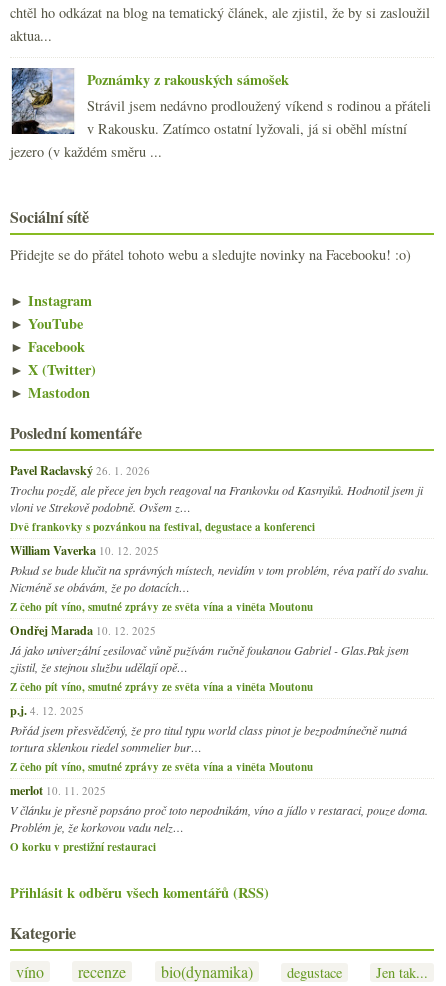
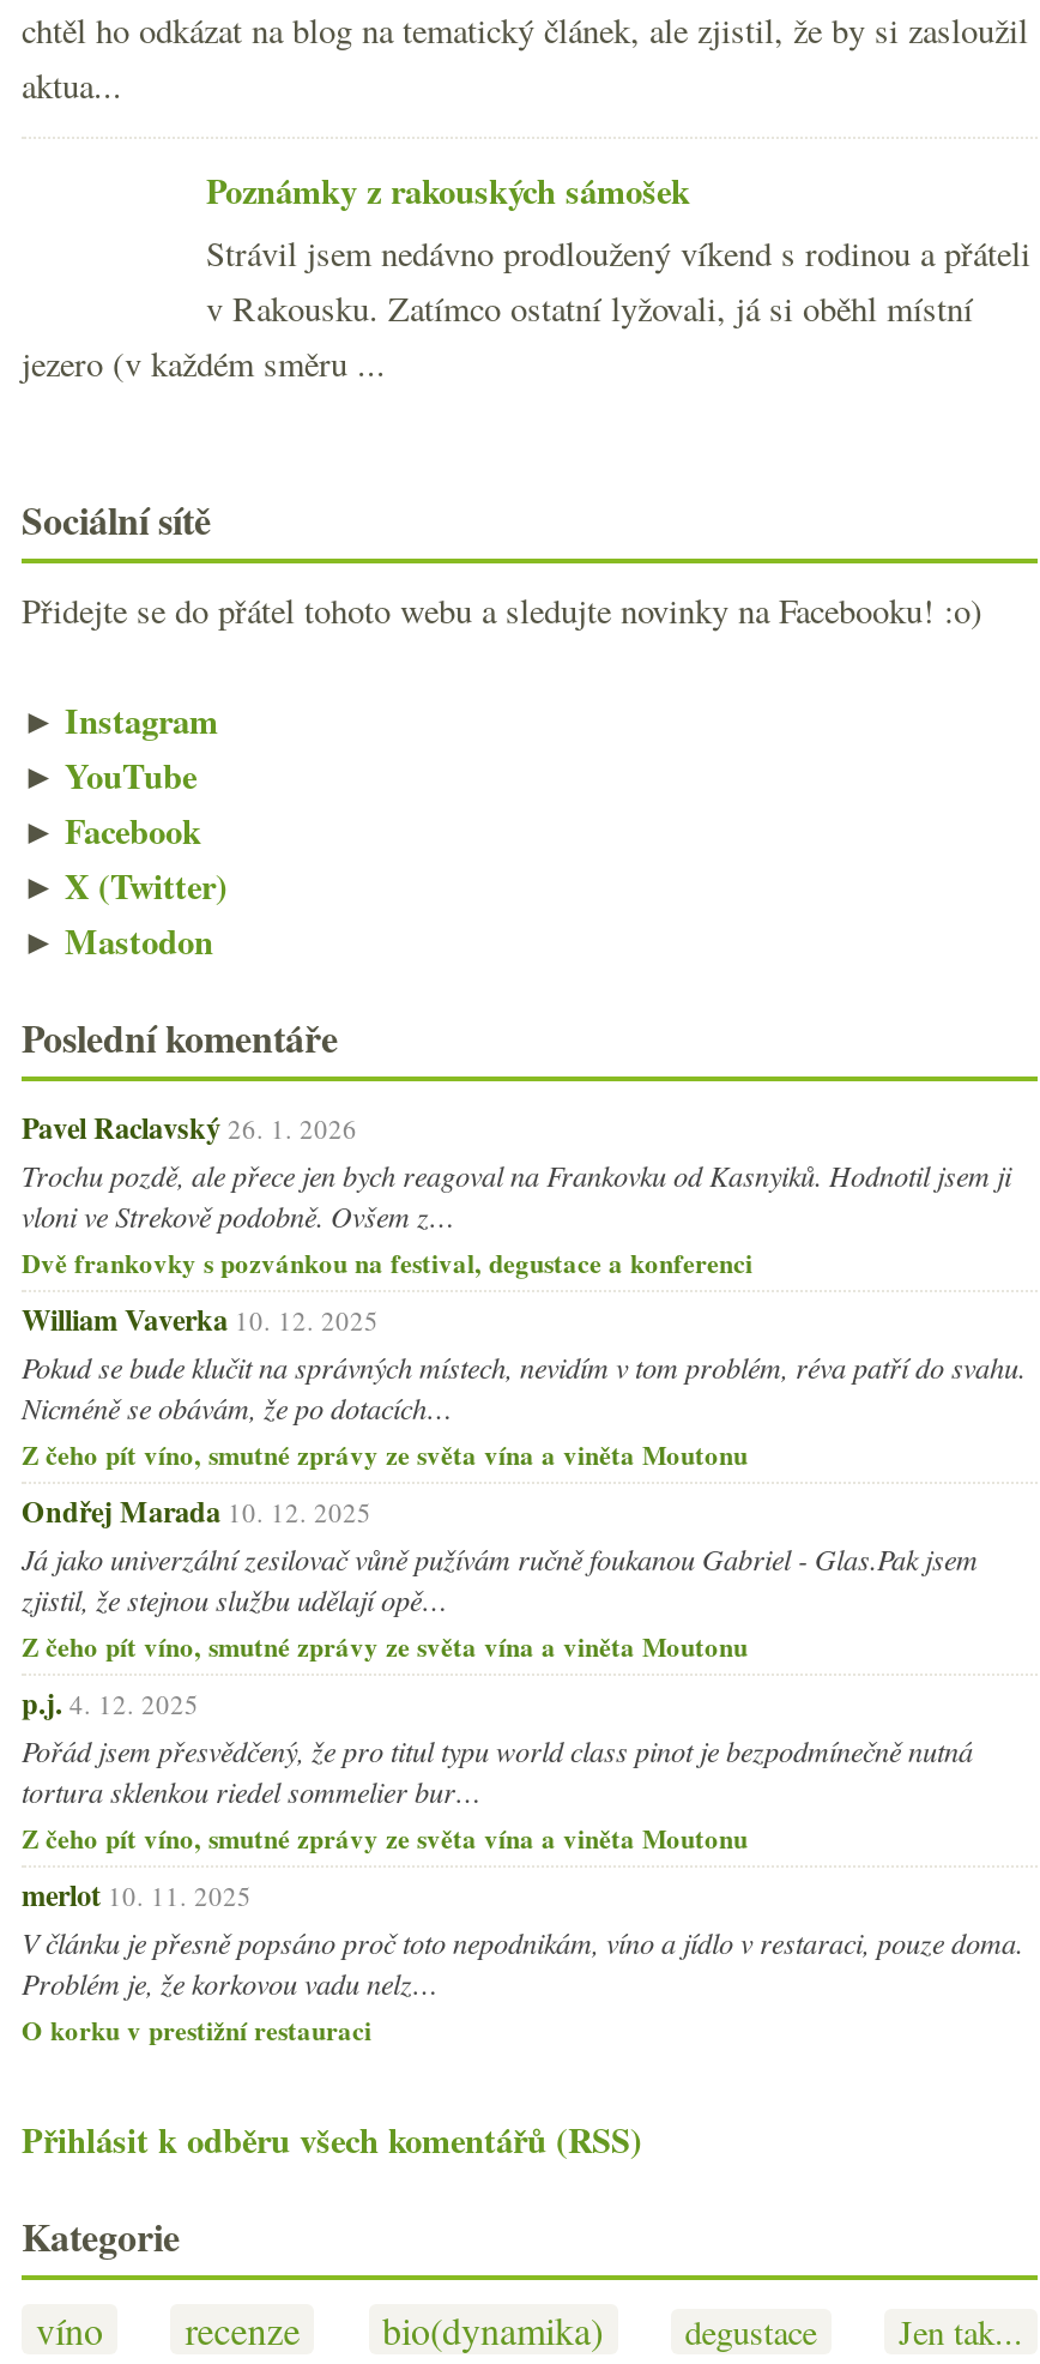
- [image]
